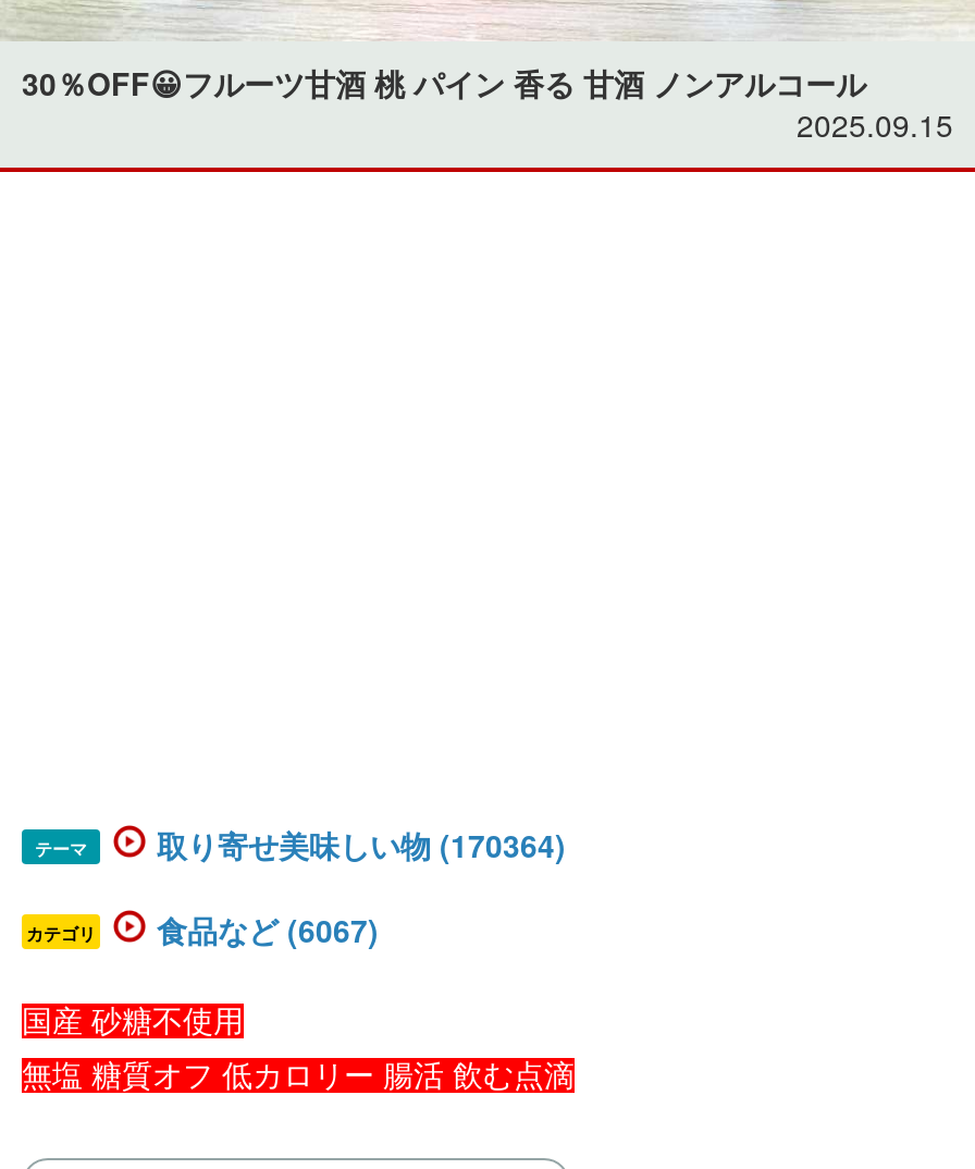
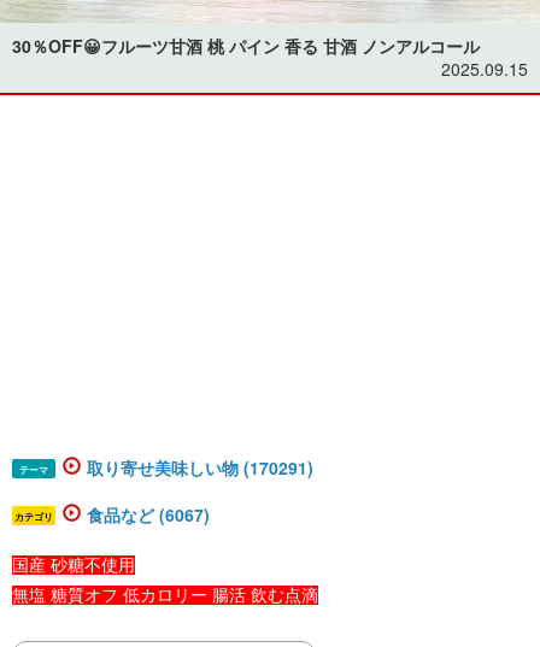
- 取り寄せ美味しい物 (170364)
+ 取り寄せ美味しい物 (170291)
